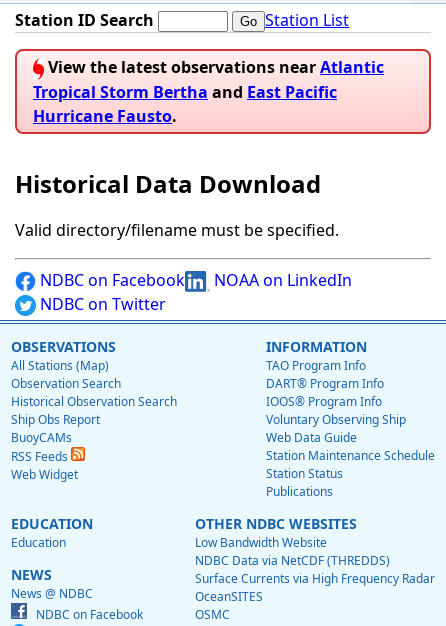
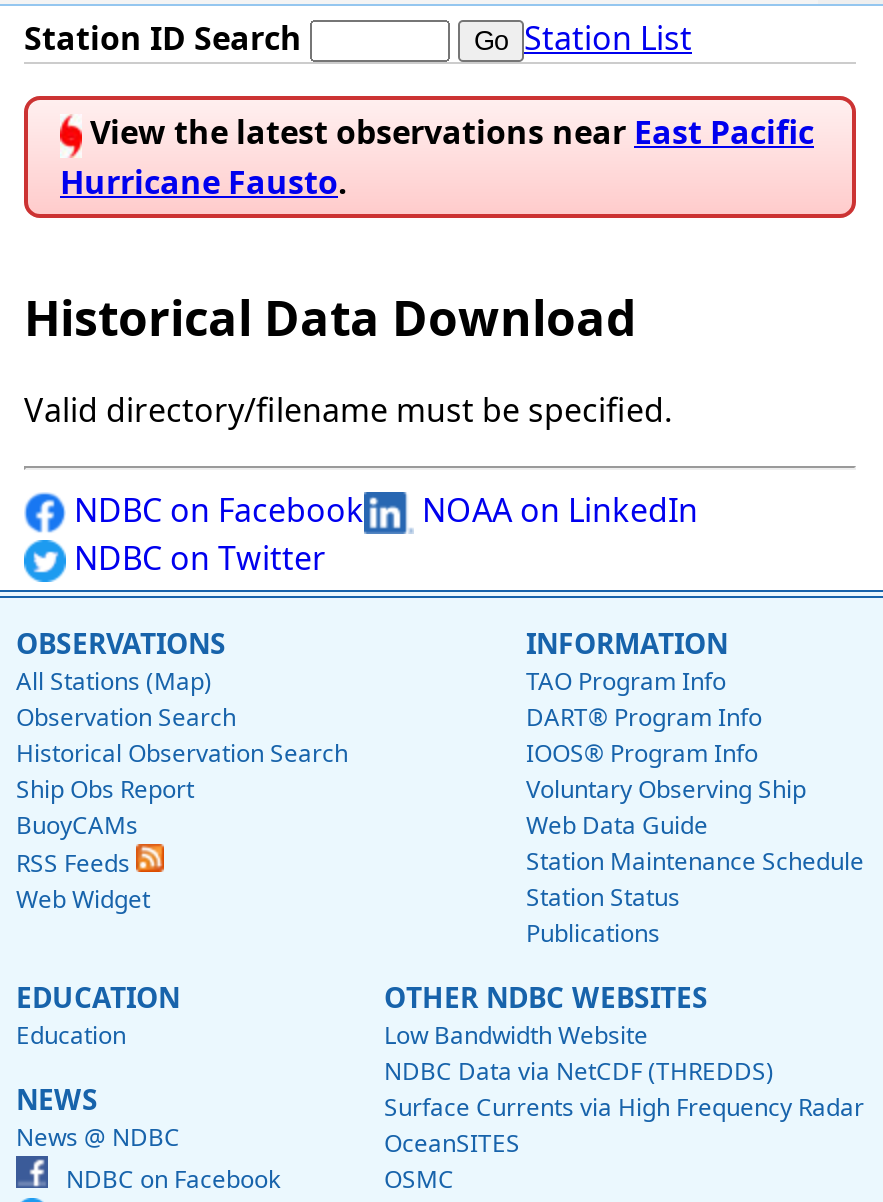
- View the latest observations near Atlantic
- Tropical Storm Bertha and East Pacific
+ View the latest observations near East Pacific
